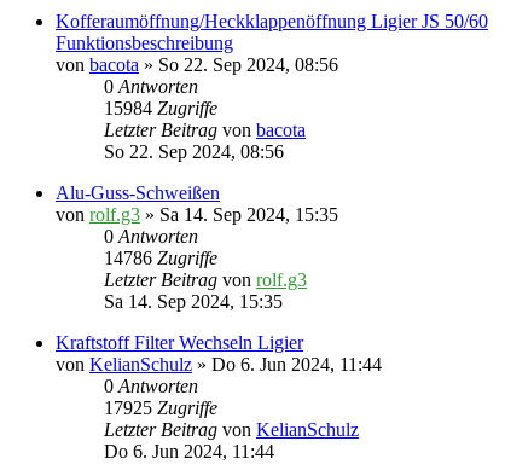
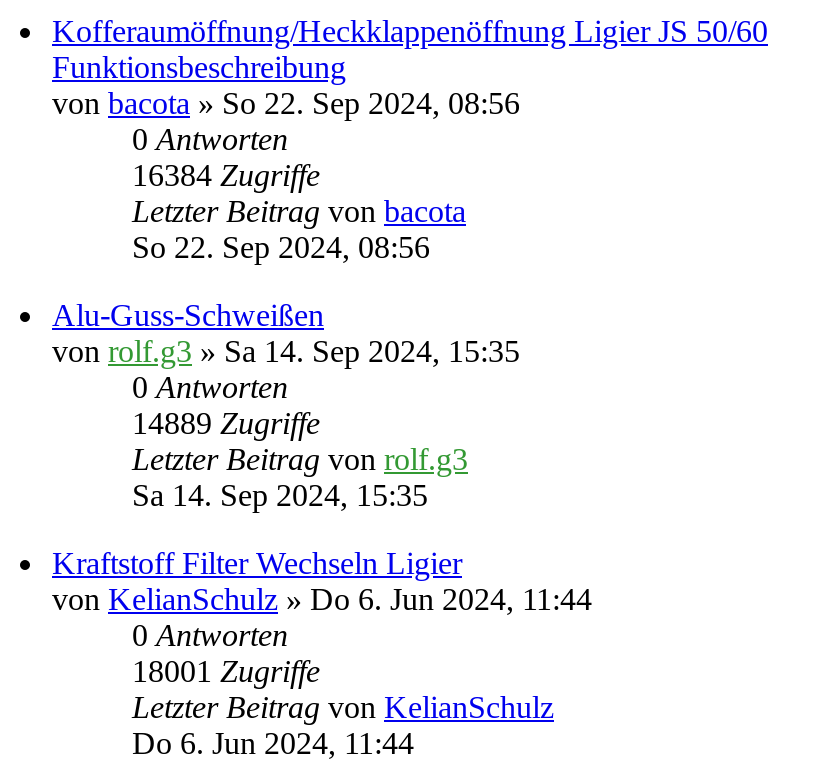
- 15984 Zugriffe
+ 16384 Zugriffe

- 14786 Zugriffe
+ 14889 Zugriffe

- 17925 Zugriffe
+ 18001 Zugriffe
